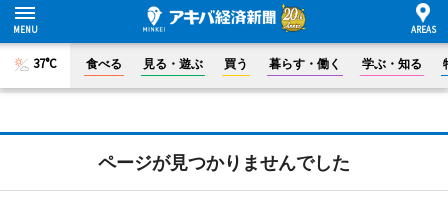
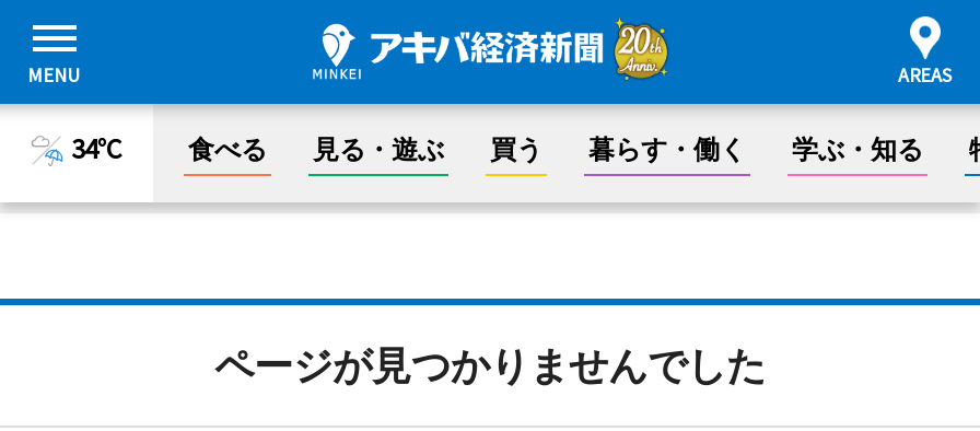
- 37°C
+ 34°C
